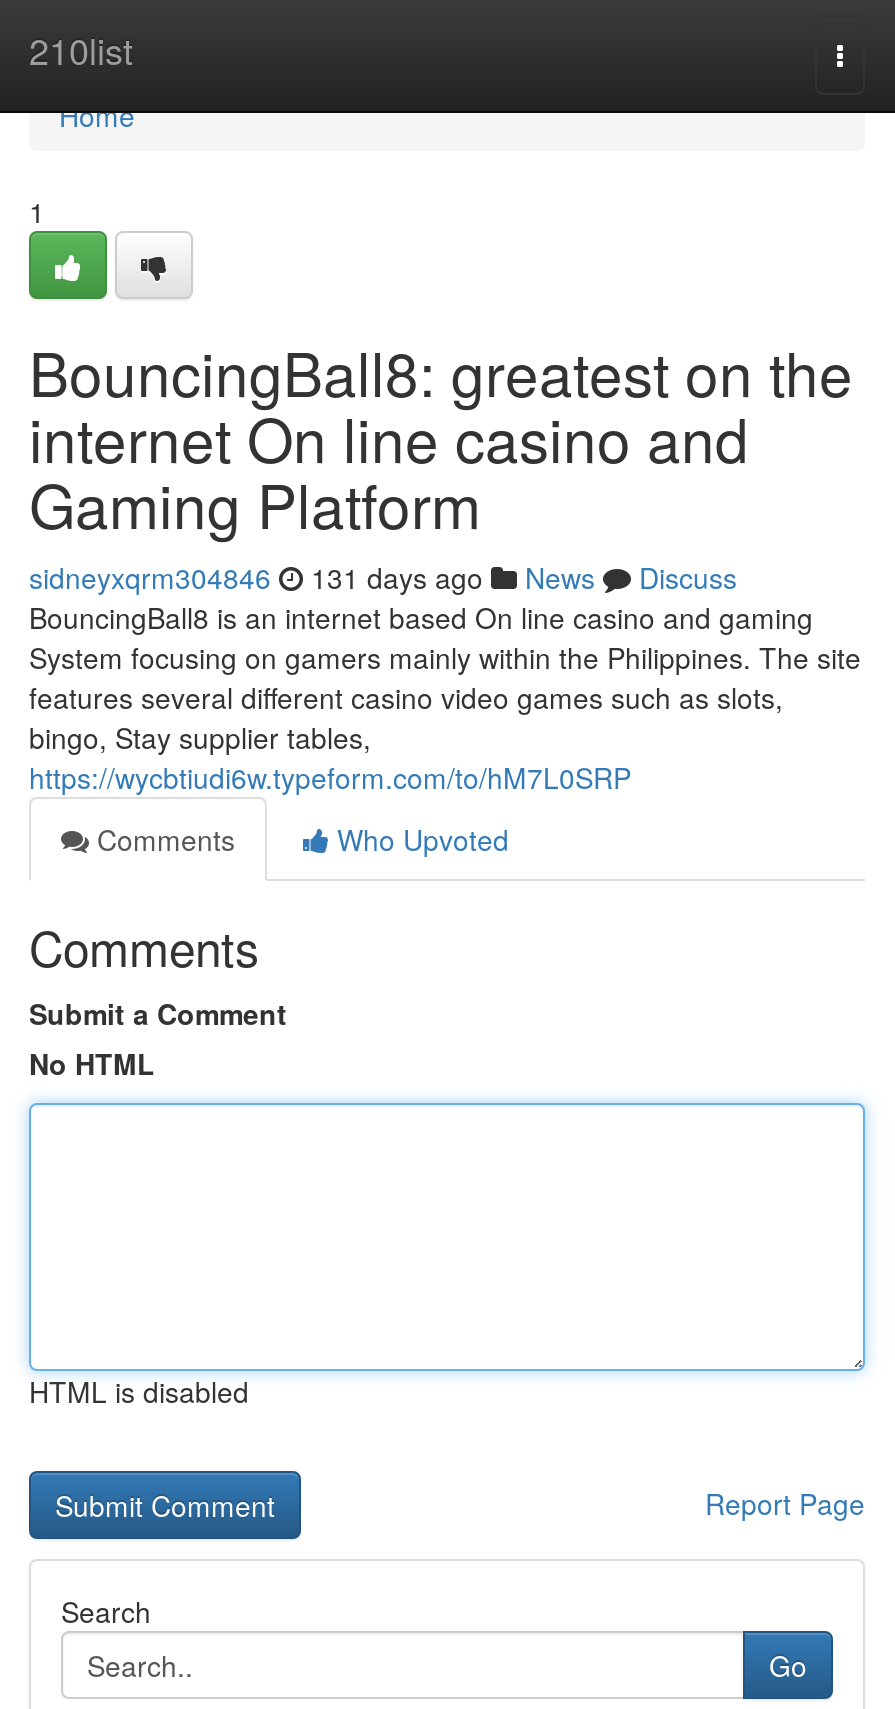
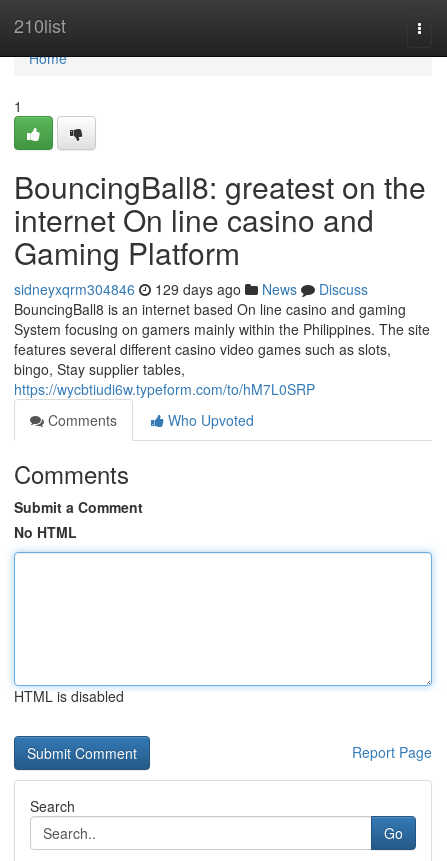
- sidneyxqrm304846 131 days ago News Discuss
+ sidneyxqrm304846 129 days ago News Discuss
